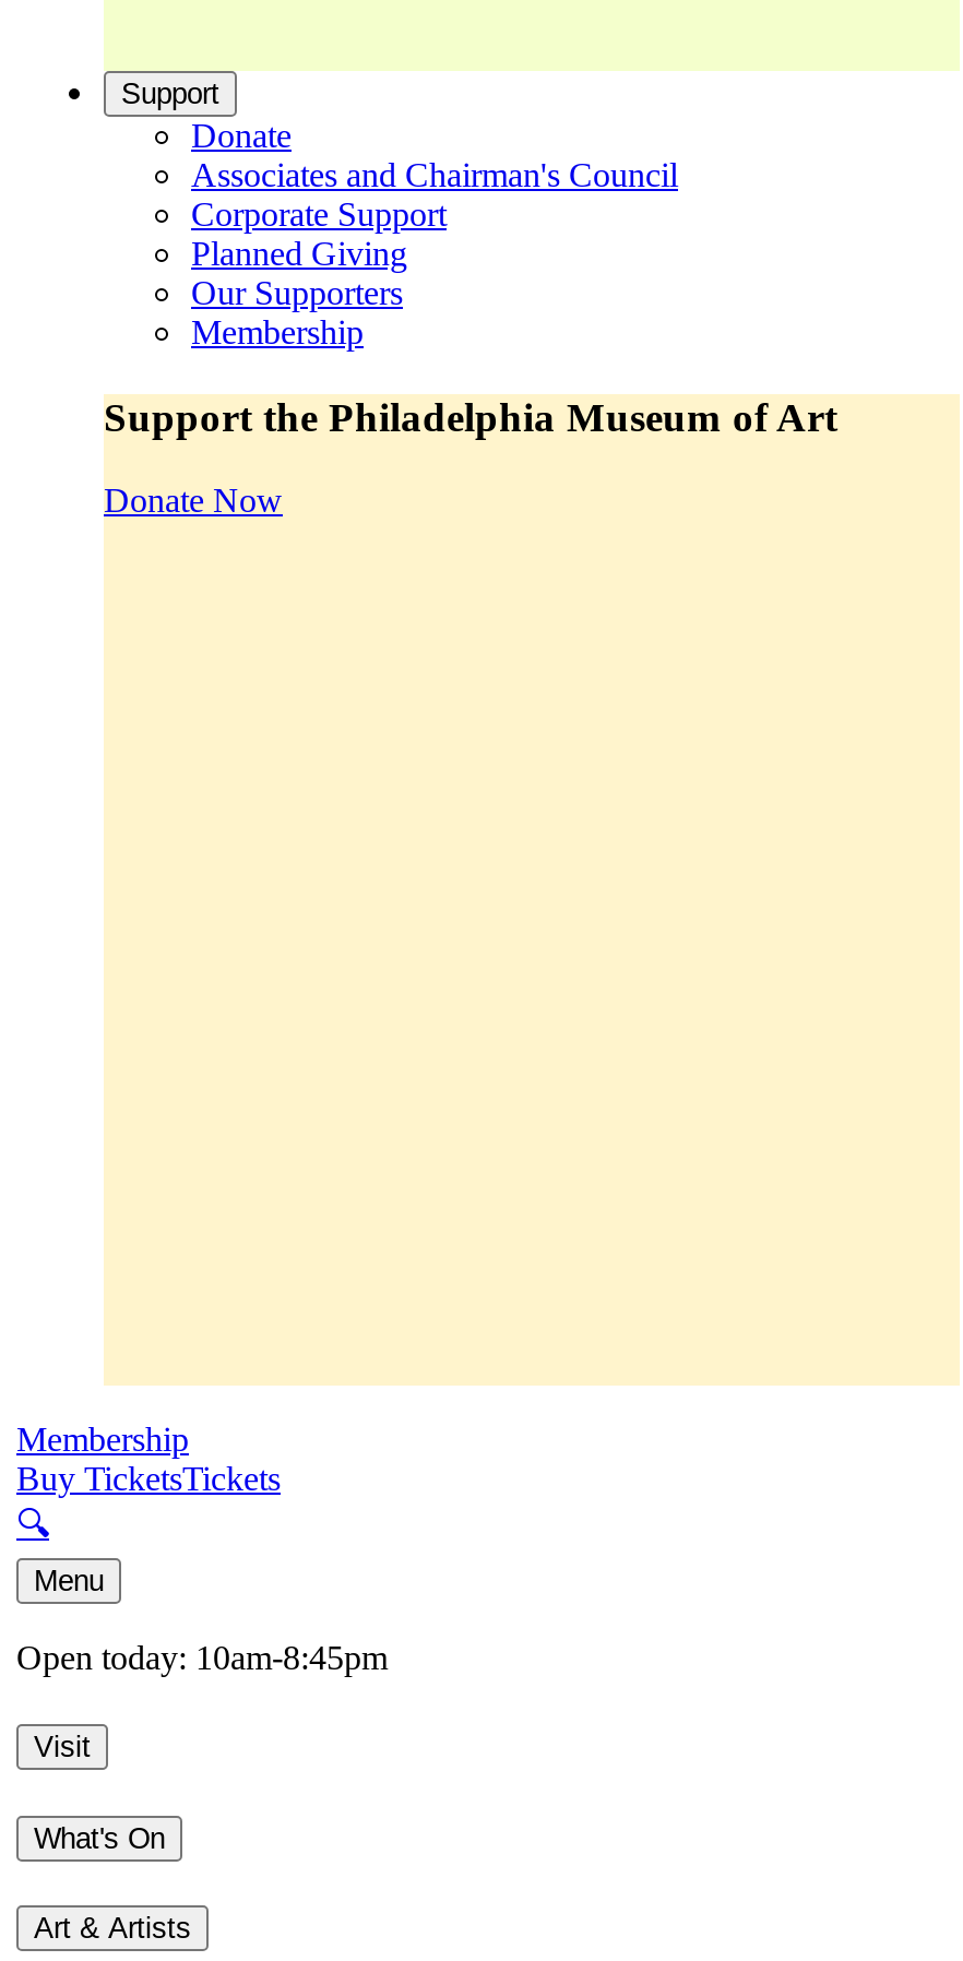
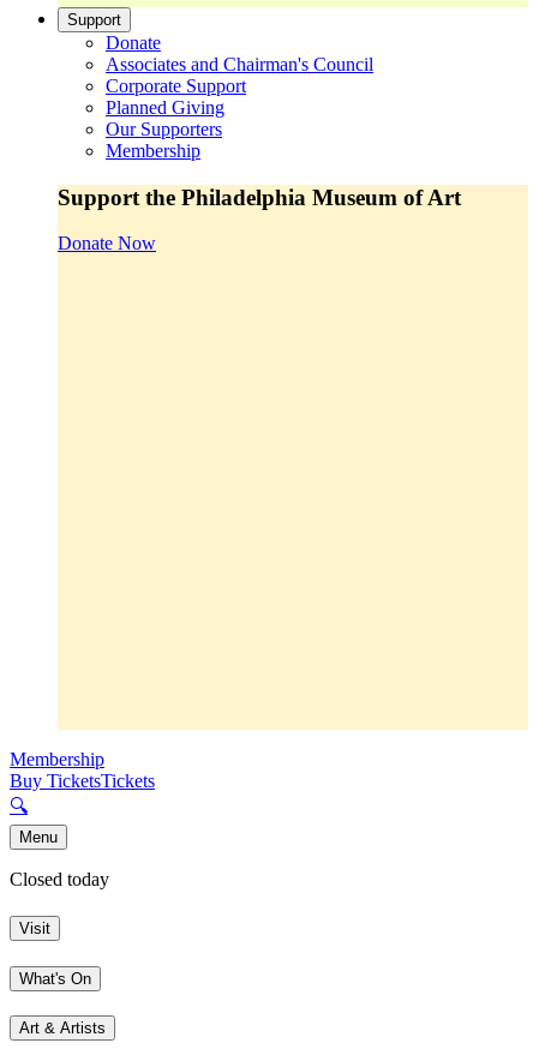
- Open today: 10am-8:45pm
+ Closed today
